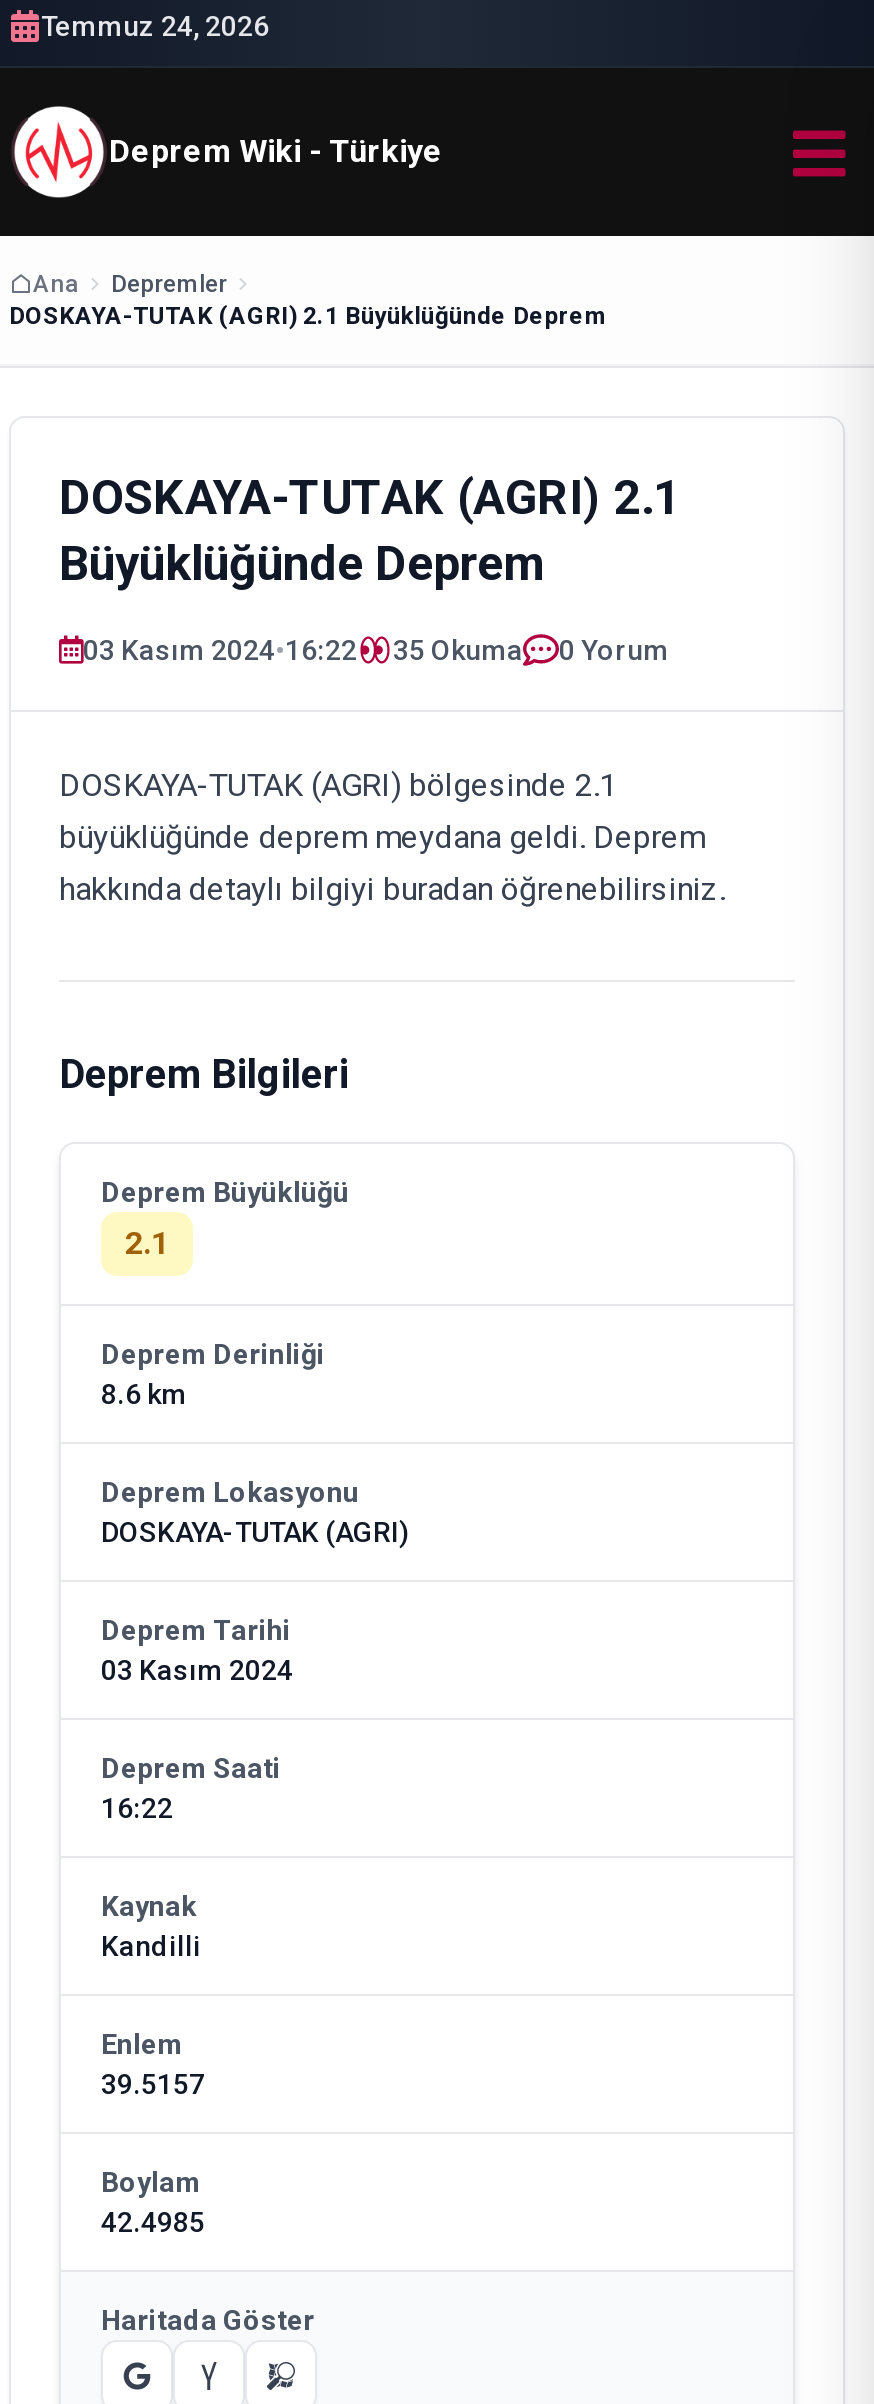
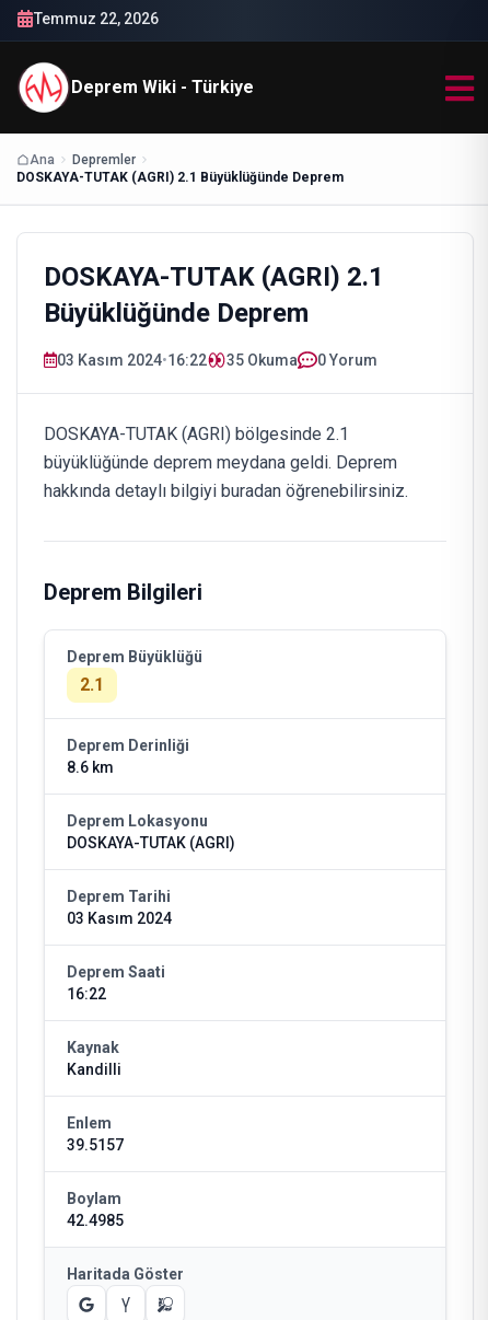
- Temmuz 24, 2026
+ Temmuz 22, 2026
